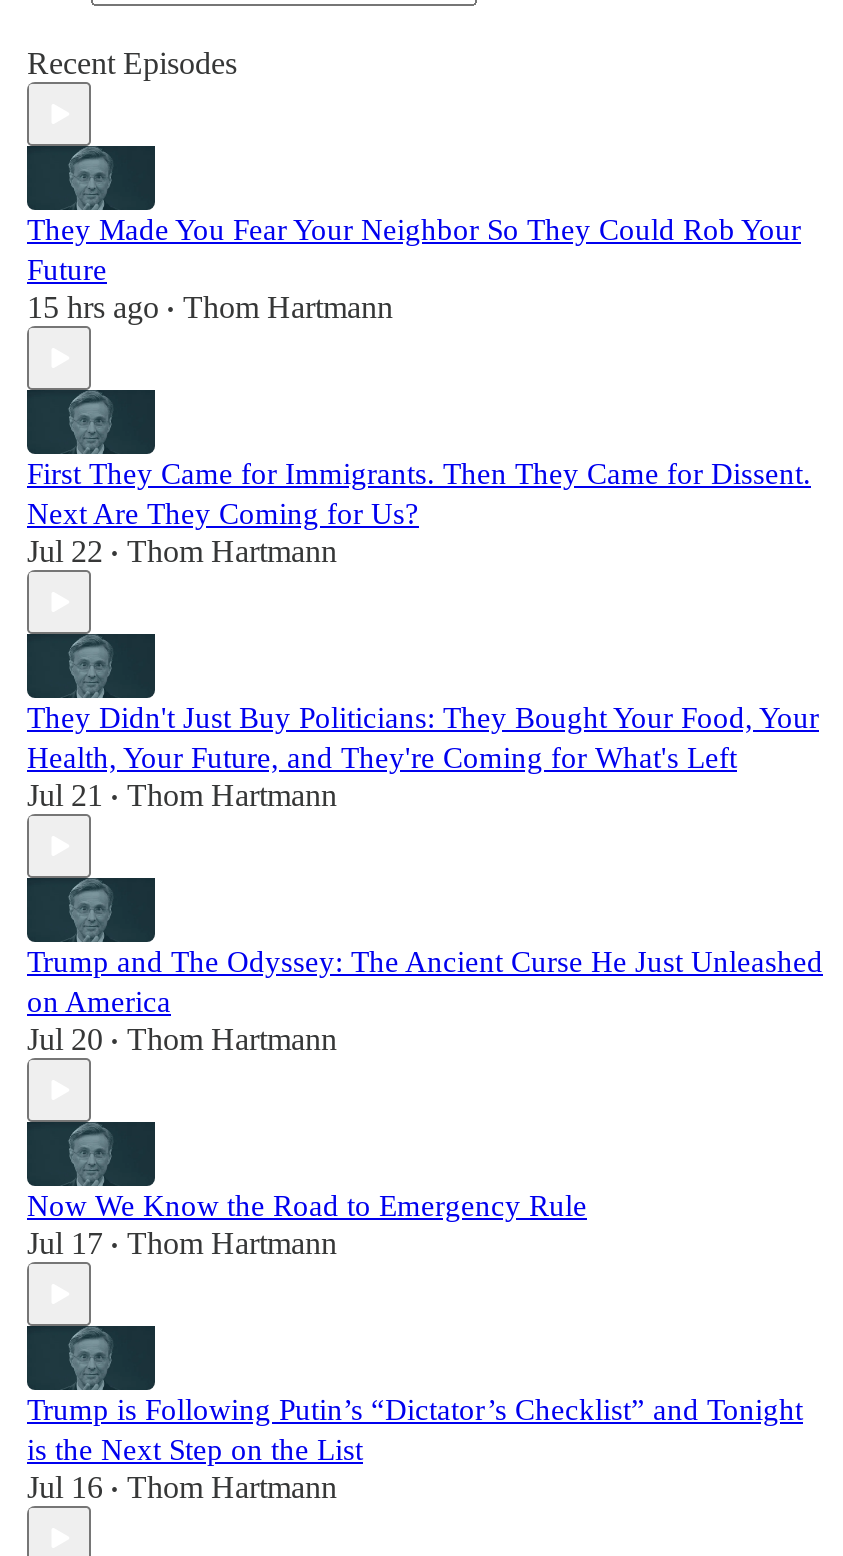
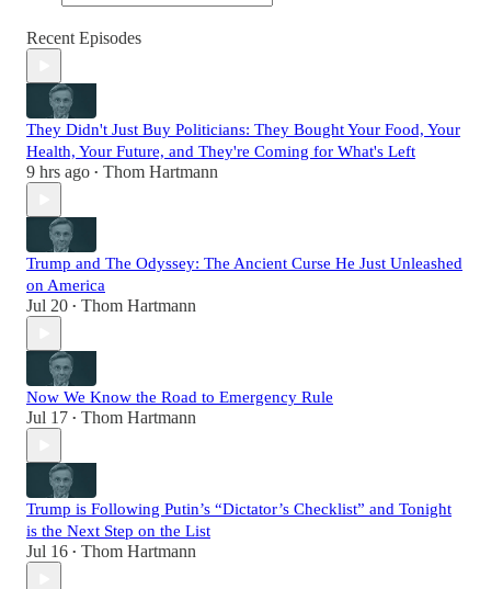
- They Made You Fear Your Neighbor So They Could Rob Your
- Future
- 15 hrs ago • Thom Hartmann

- First They Came for Immigrants. Then They Came for Dissent.
- Next Are They Coming for Us?
- Jul 22 • Thom Hartmann

- Jul 21 • Thom Hartmann
+ 9 hrs ago • Thom Hartmann
